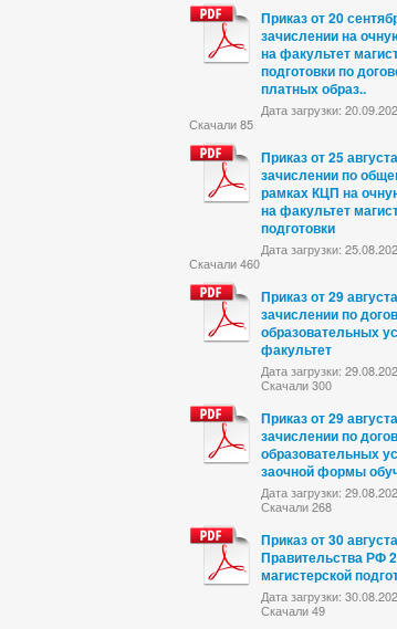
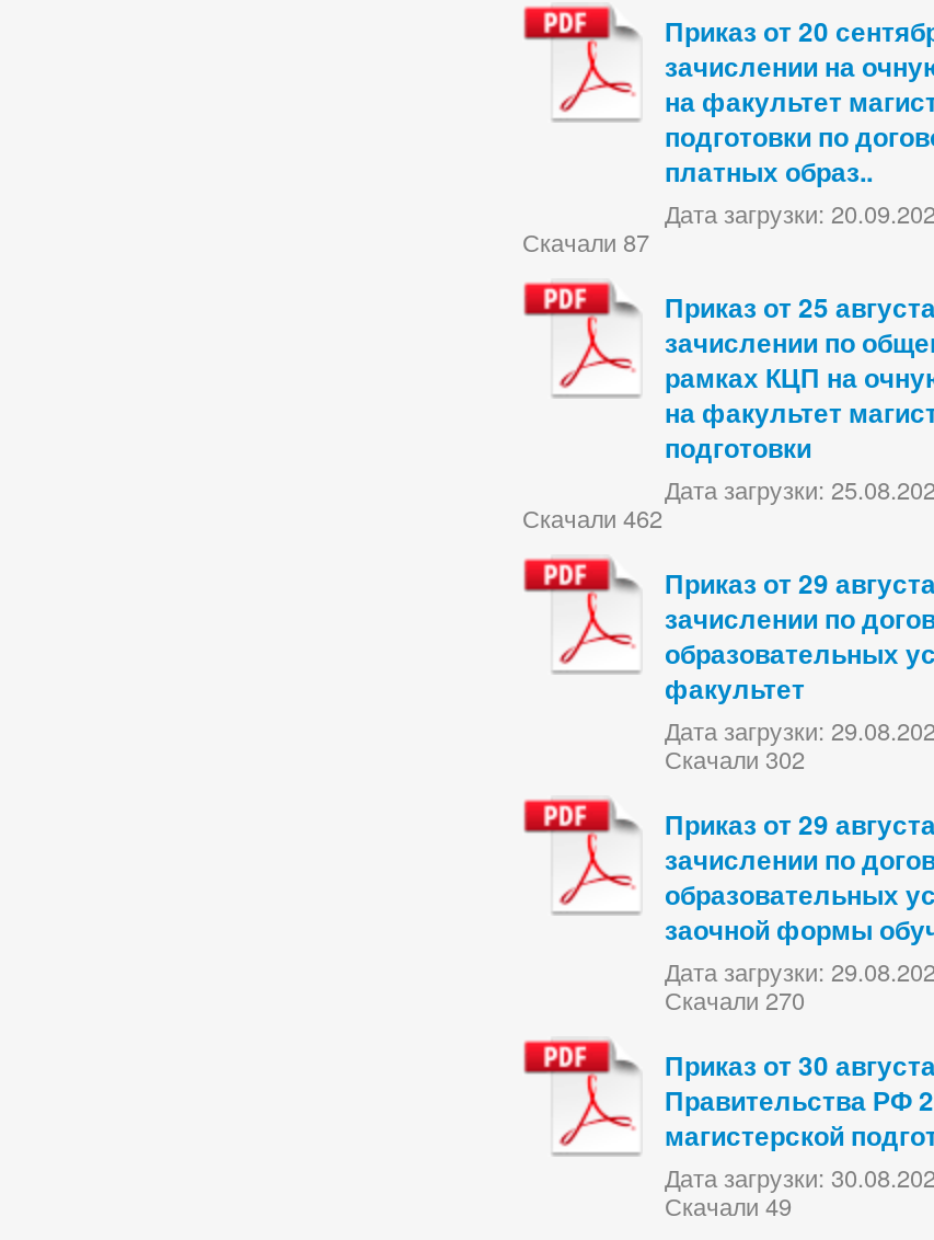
- Скачали 85
+ Скачали 87

- Скачали 460
+ Скачали 462

- Скачали 300
+ Скачали 302

- Скачали 268
+ Скачали 270
